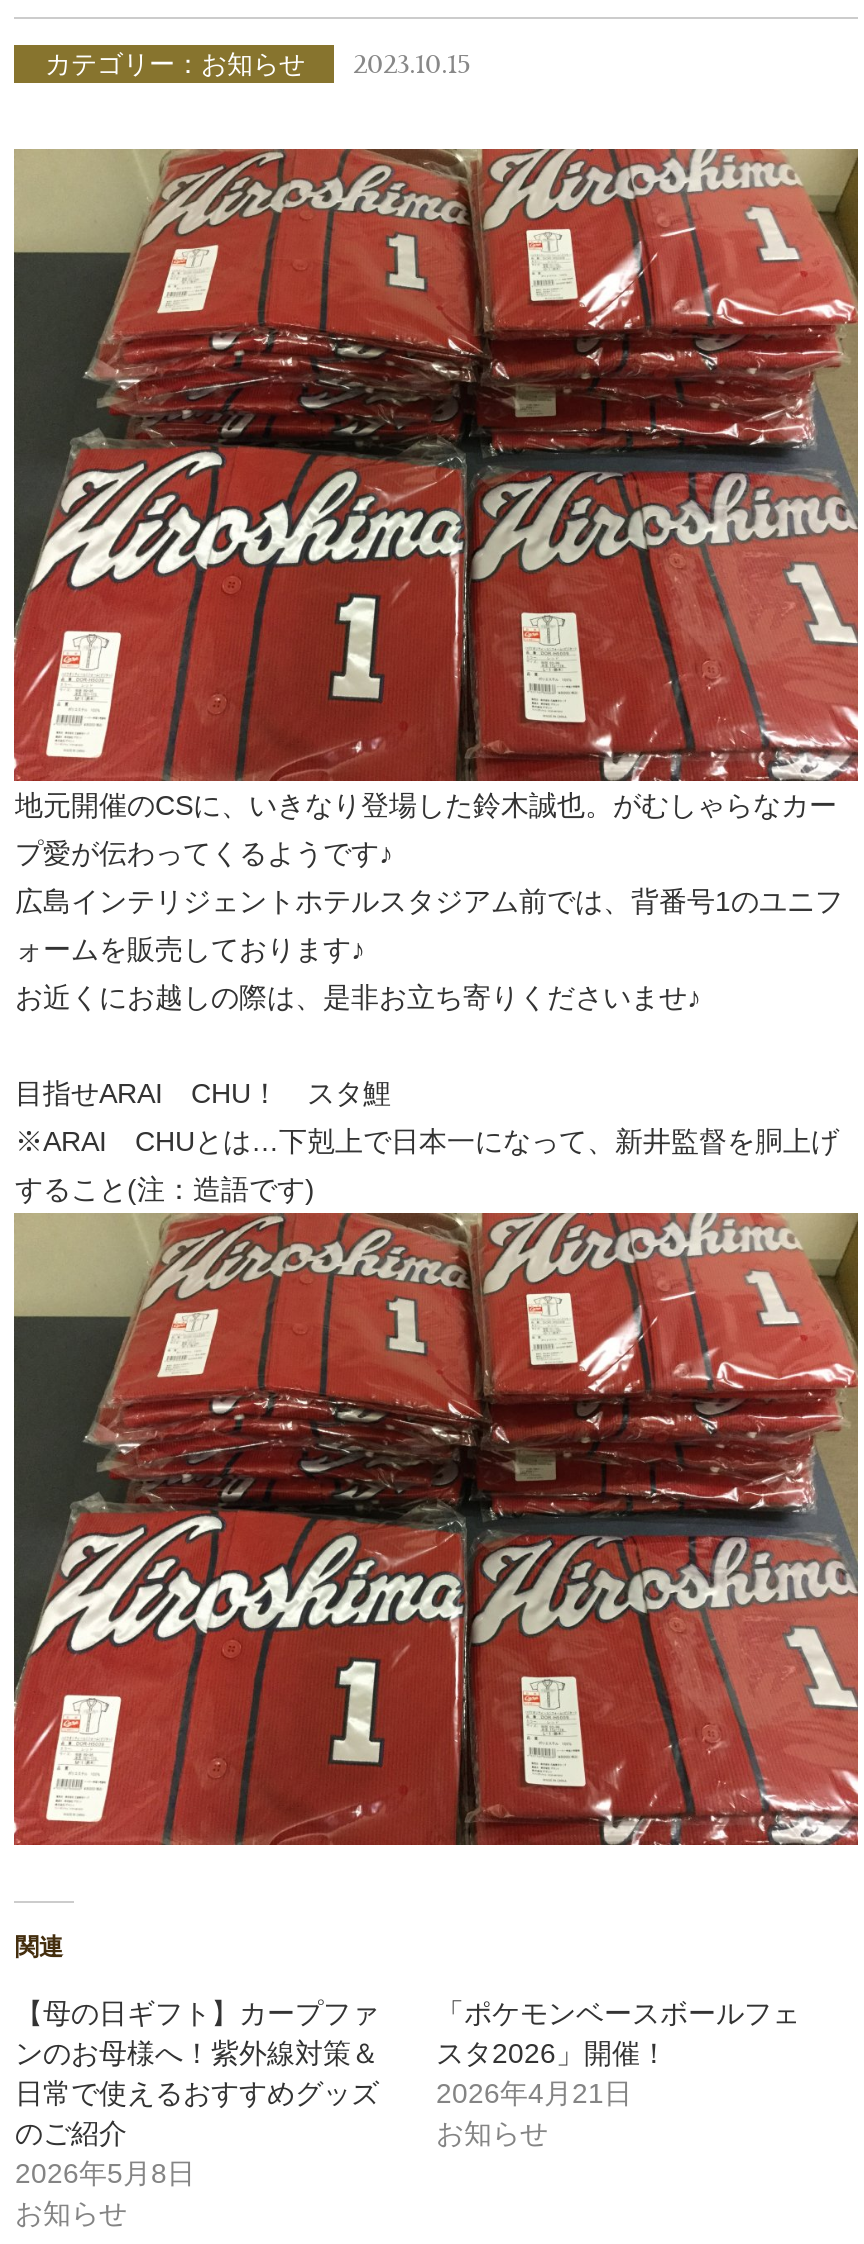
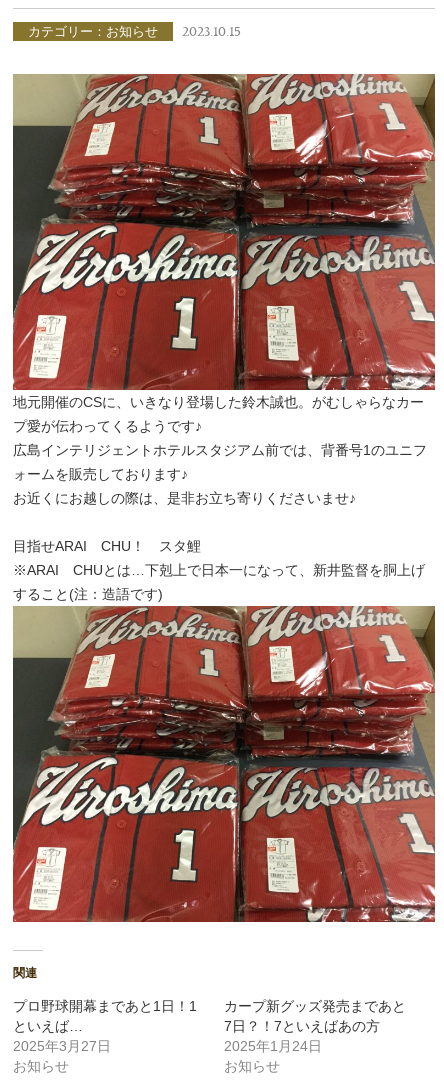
- 【母の日ギフト】カープファ
- ンのお母様へ！紫外線対策＆
- 日常で使えるおすすめグッズ
- のご紹介
- 2026年5月8日
+ プロ野球開幕まであと1日！1
+ といえば…
+ 2025年3月27日

- 「ポケモンベースボールフェ
- スタ2026」開催！
- 2026年4月21日
+ カープ新グッズ発売まであと
+ 7日？！7といえばあの方
+ 2025年1月24日
